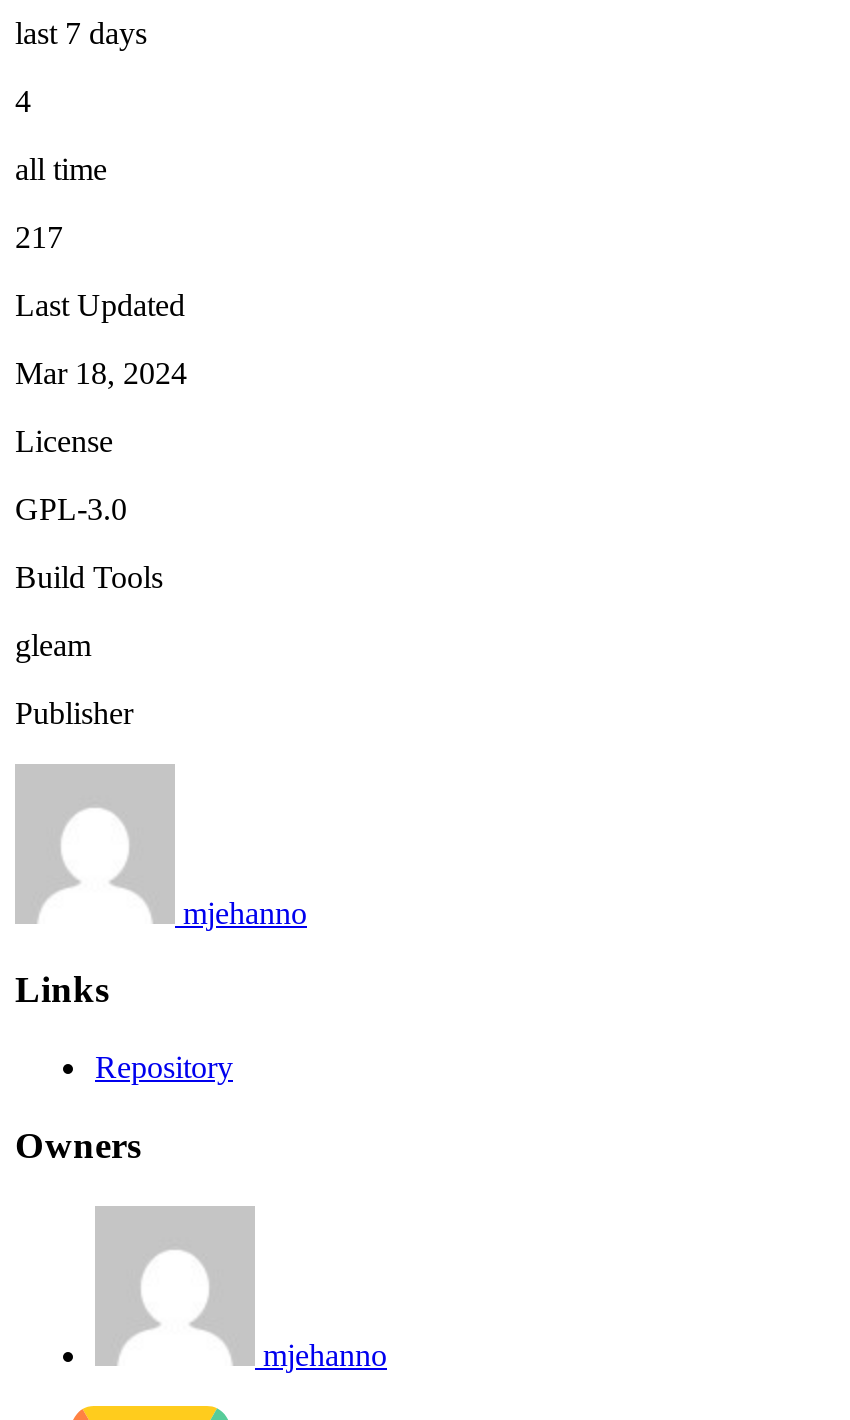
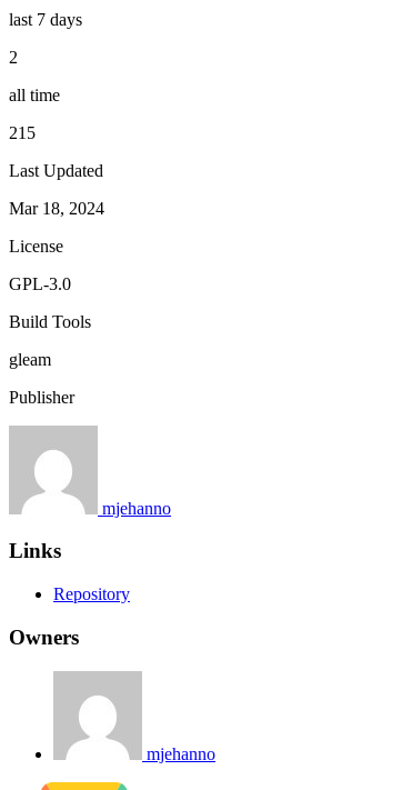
- 4
+ 2

- 217
+ 215
